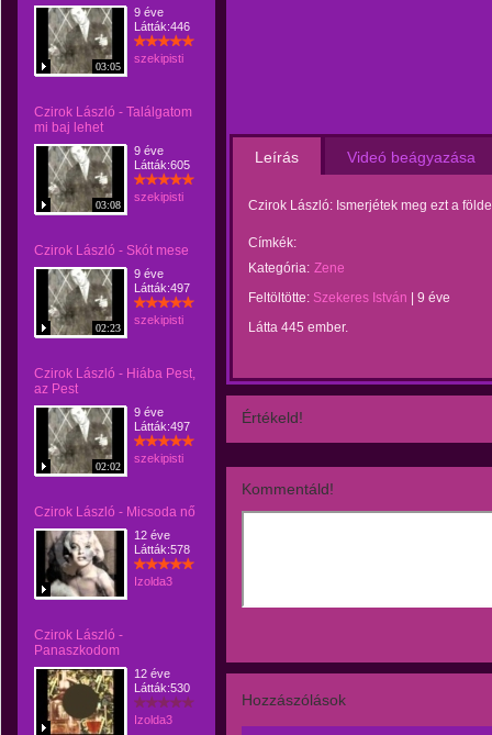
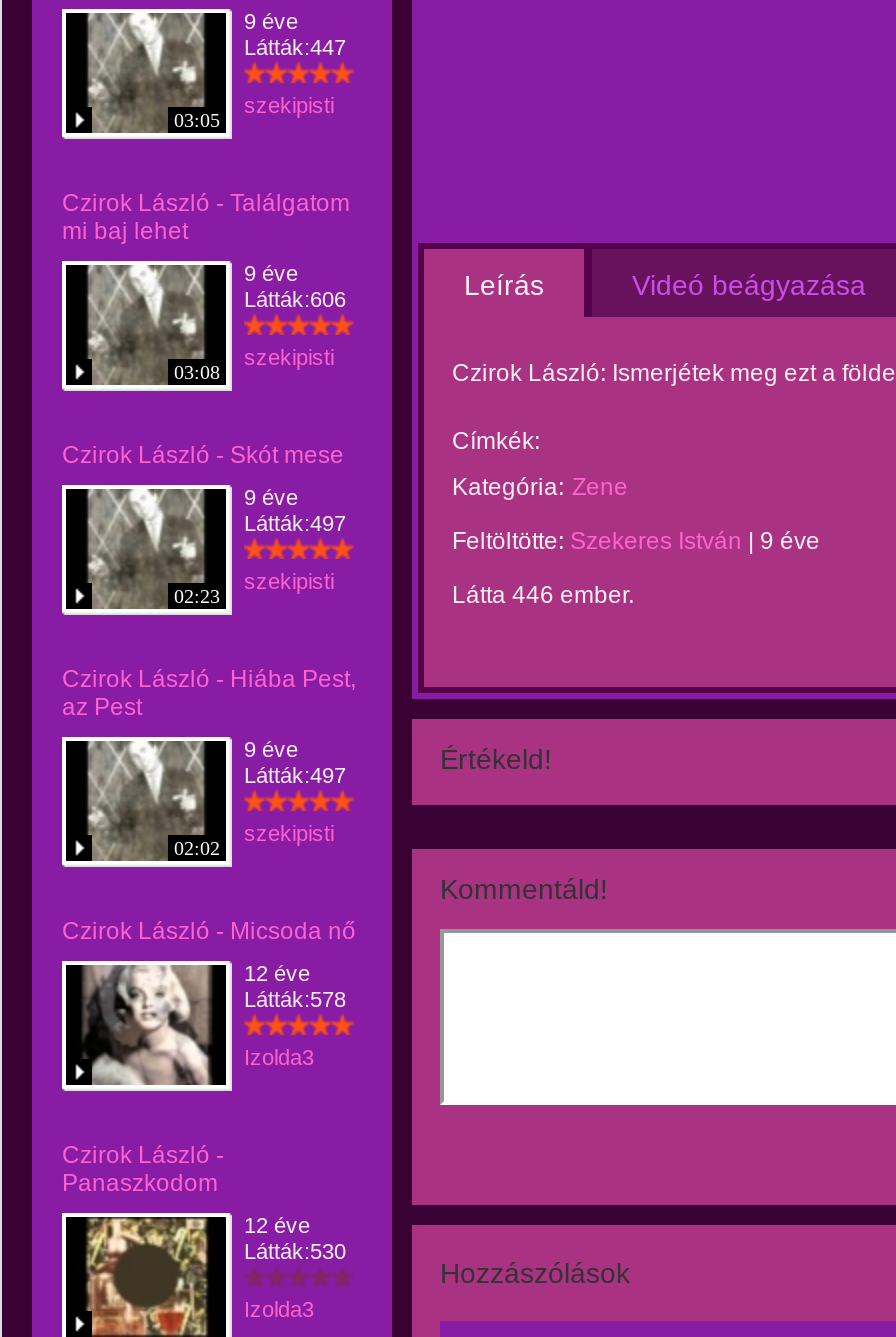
- Látták:446
+ Látták:447

- Látták:605
+ Látták:606

- Látta 445 ember.
+ Látta 446 ember.
